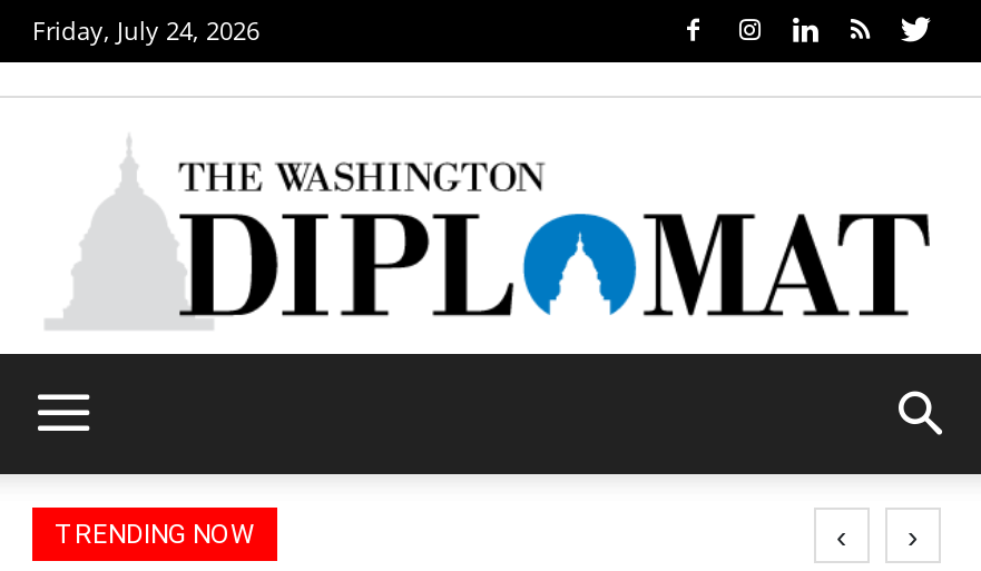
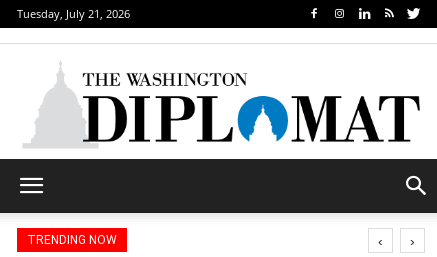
- Friday, July 24, 2026
+ Tuesday, July 21, 2026
